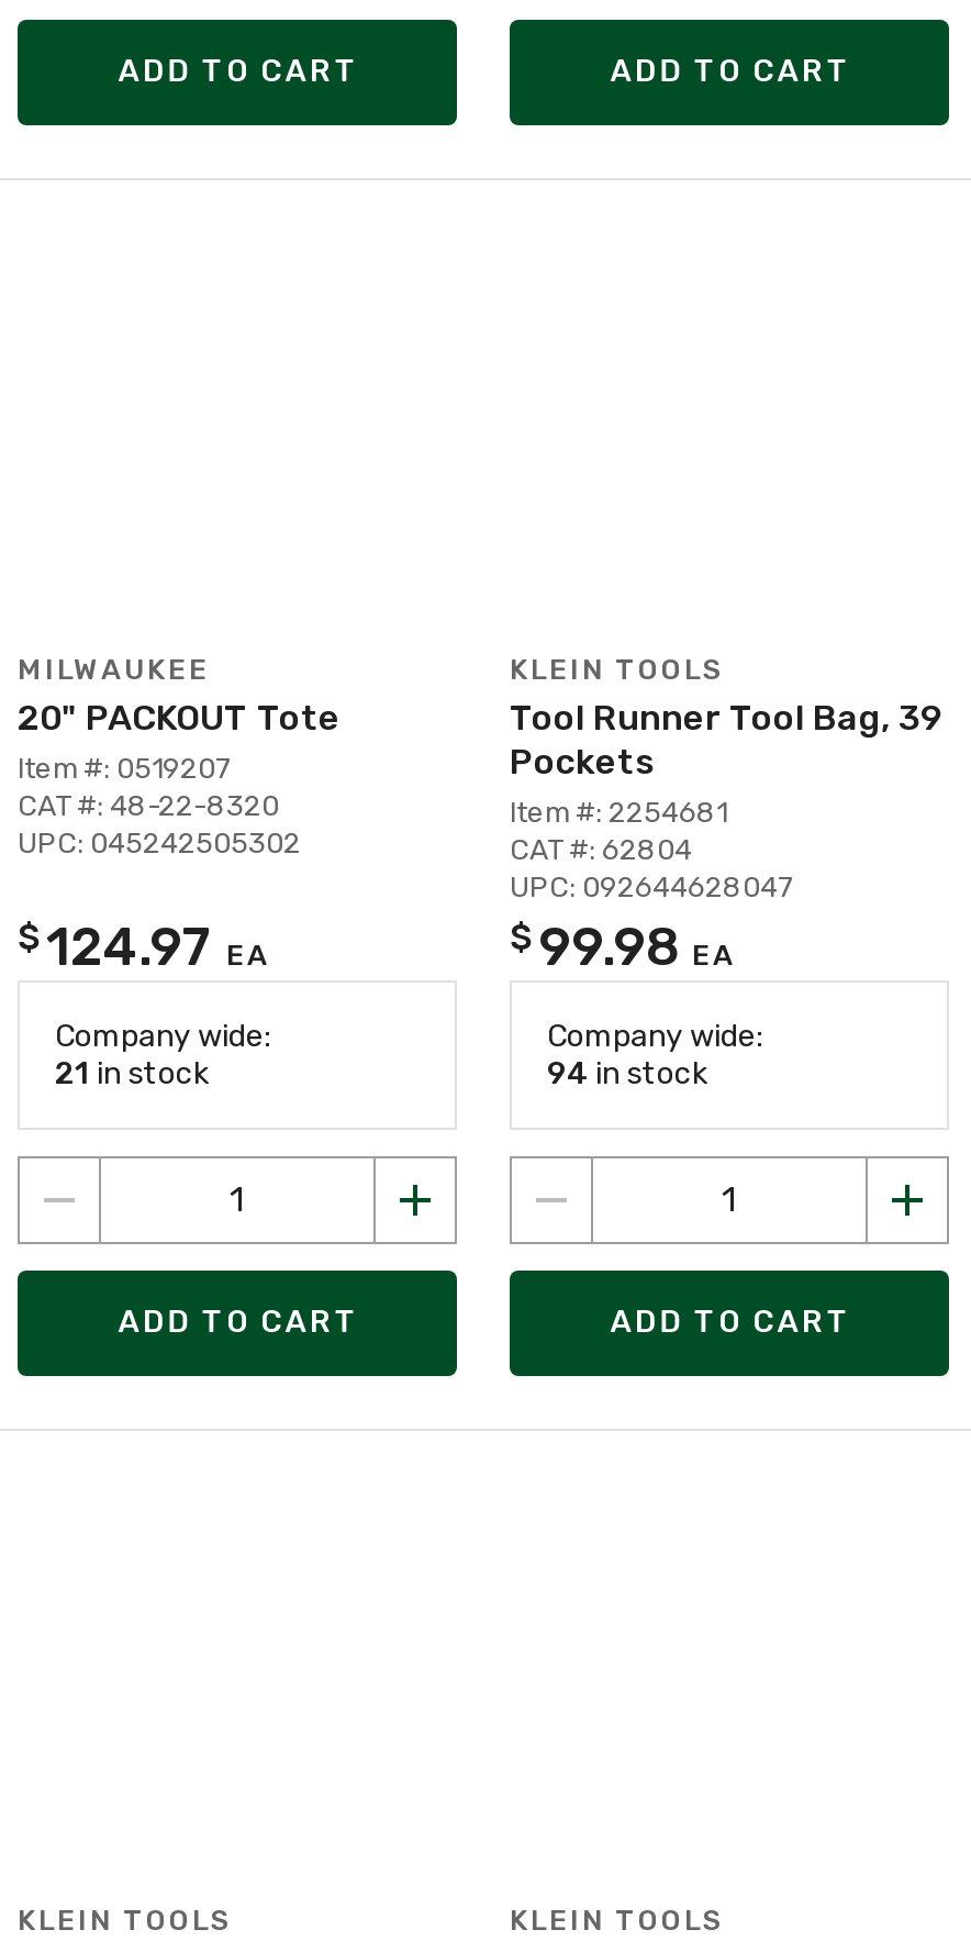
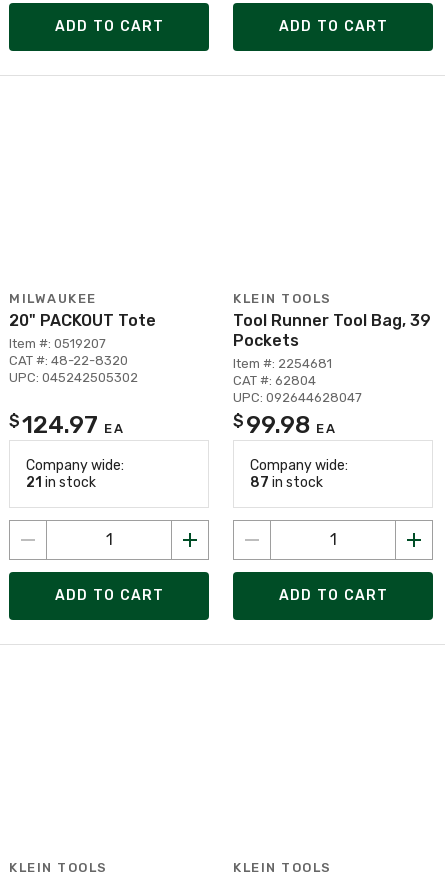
- 94 in stock
+ 87 in stock
